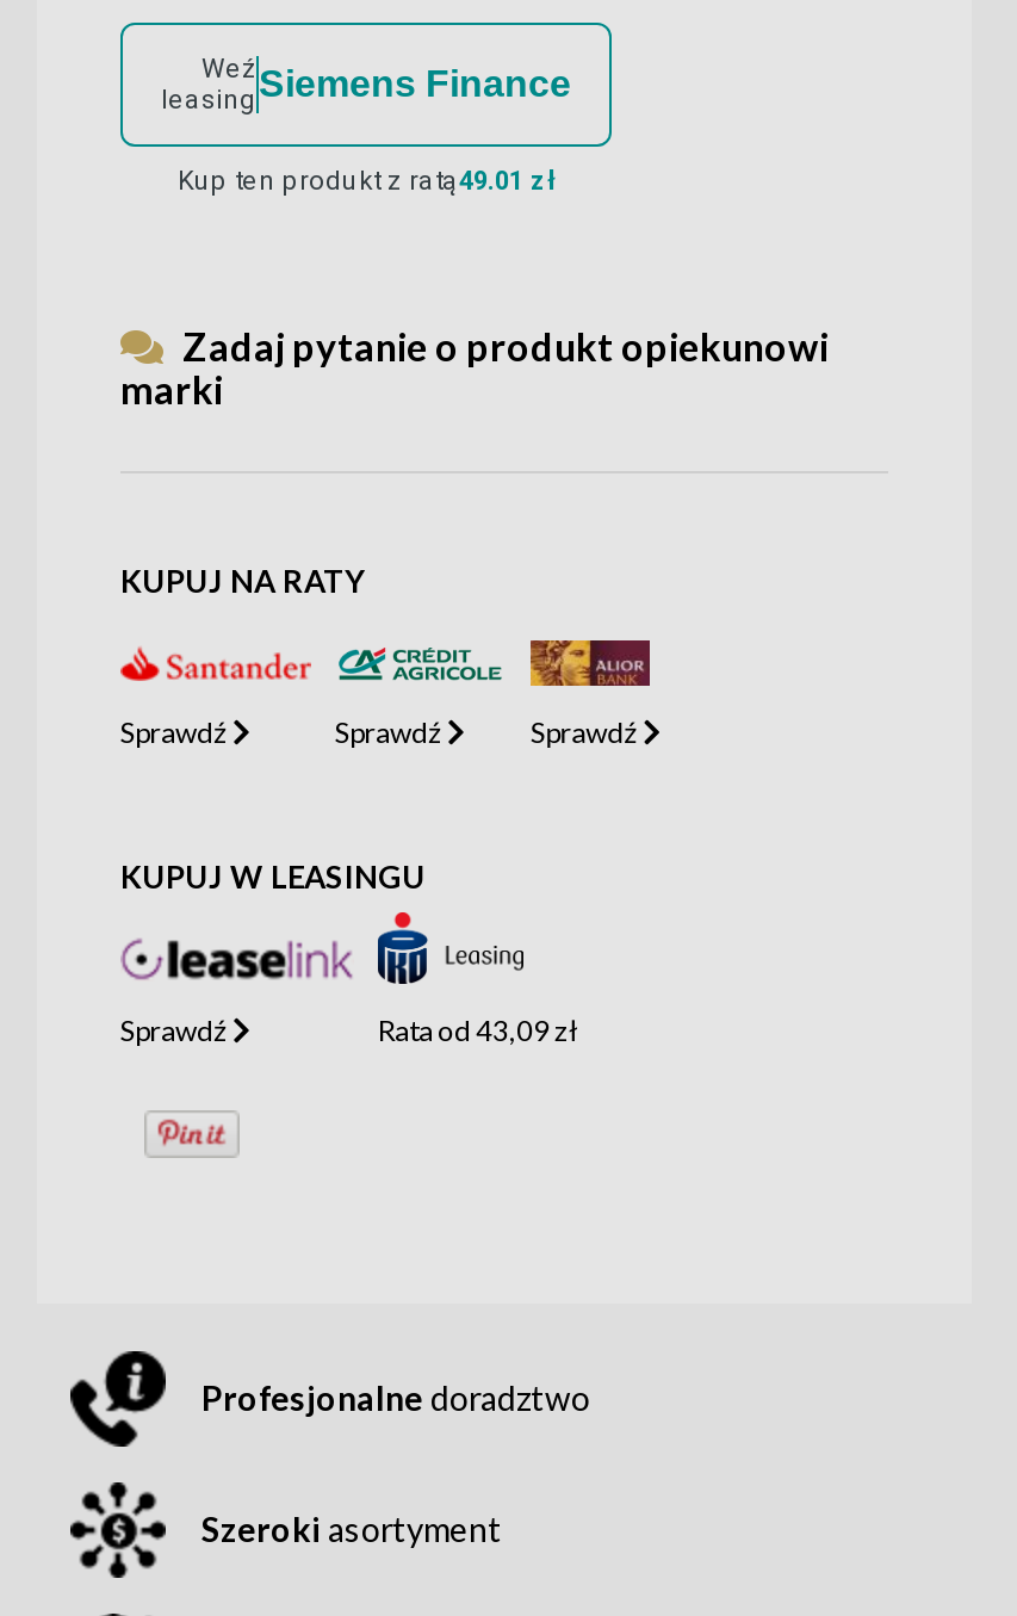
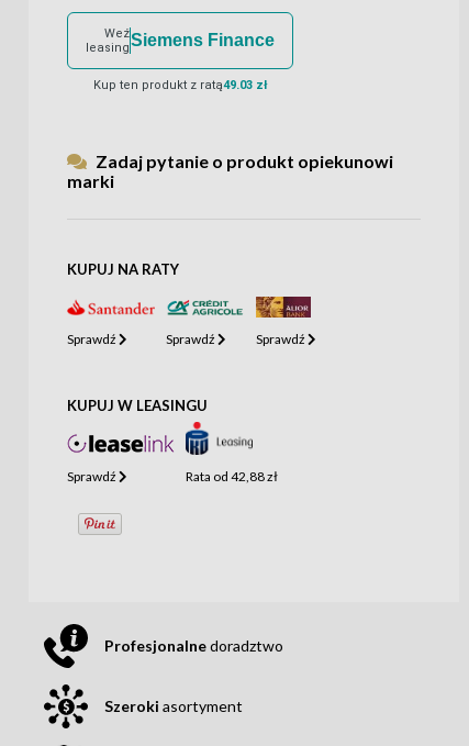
- Kup ten produkt z ratą49.01 zł
+ Kup ten produkt z ratą49.03 zł

- Rata od 43,09 zł
+ Rata od 42,88 zł
